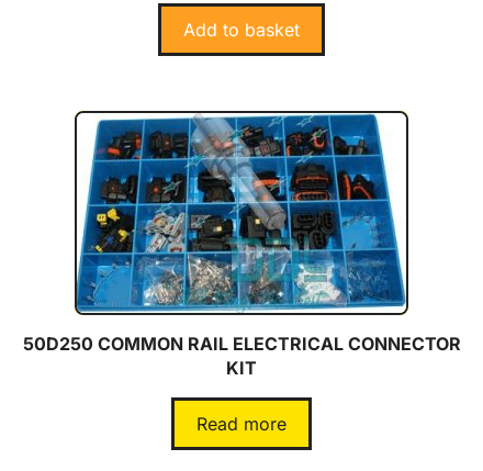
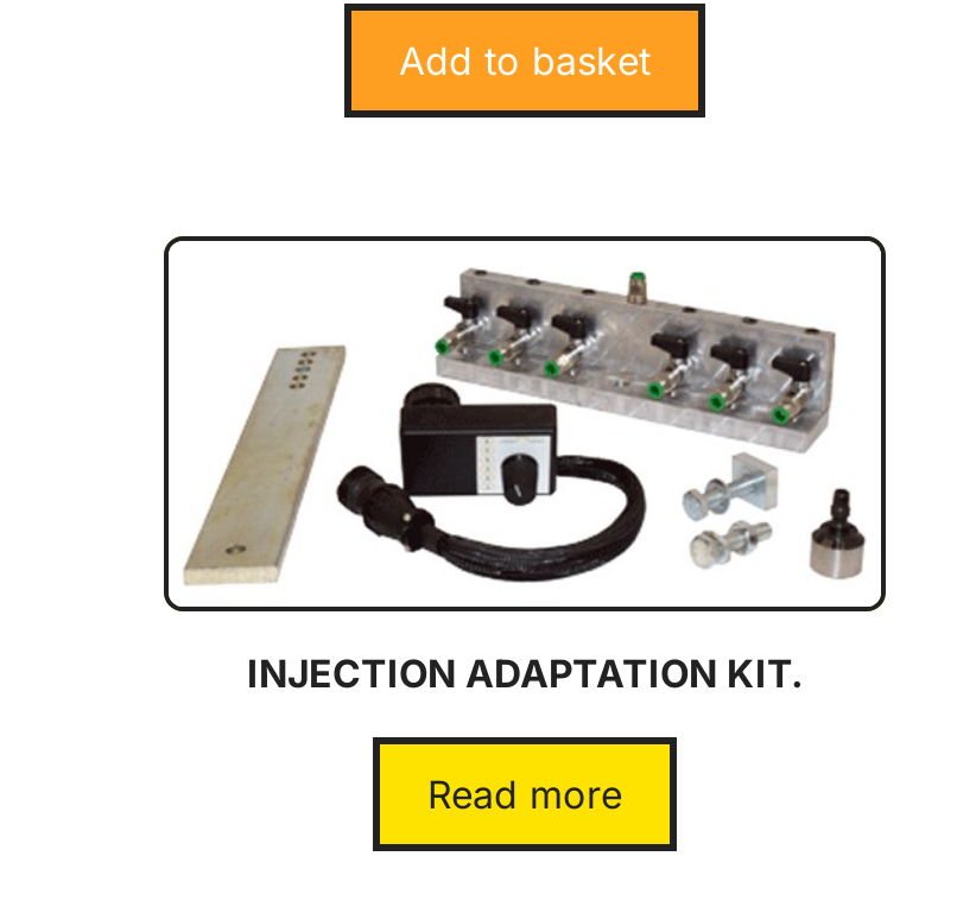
- [image]
- 50D250 COMMON RAIL ELECTRICAL CONNECTOR
- KIT
+ [image]
+ INJECTION ADAPTATION KIT.
